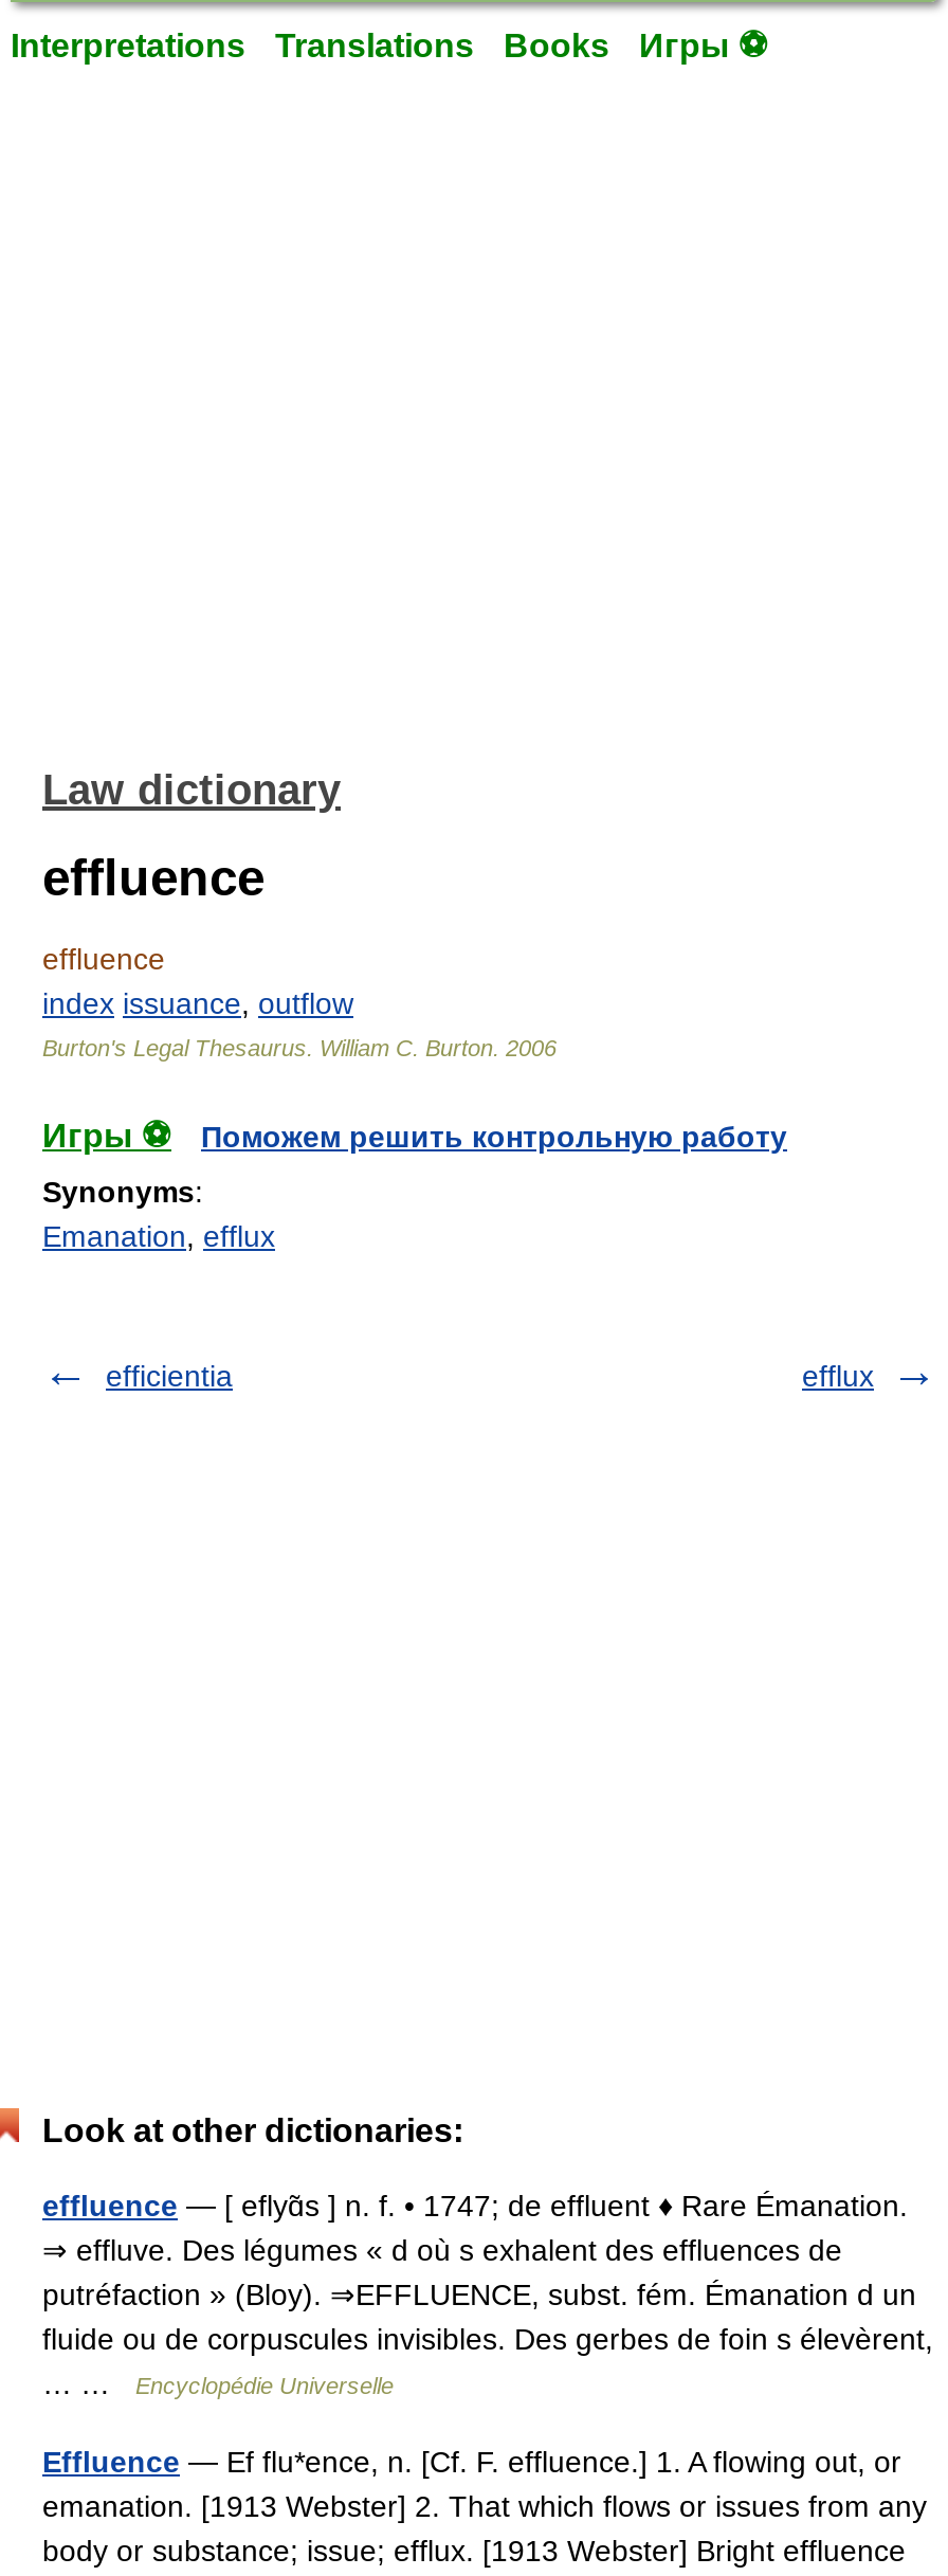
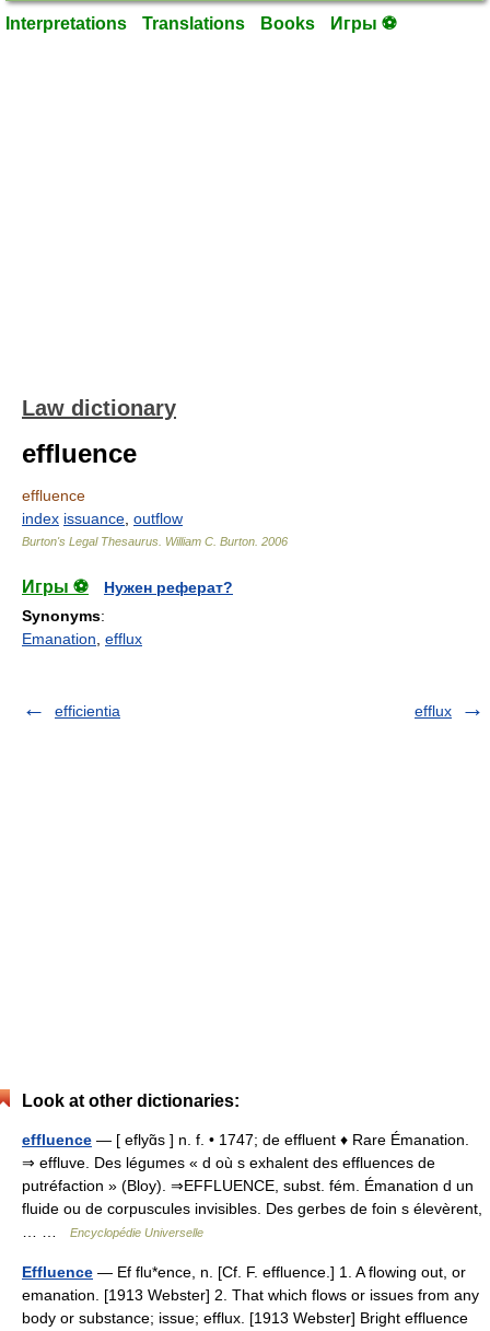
- Поможем решить контрольную работу
+ Нужен реферат?
